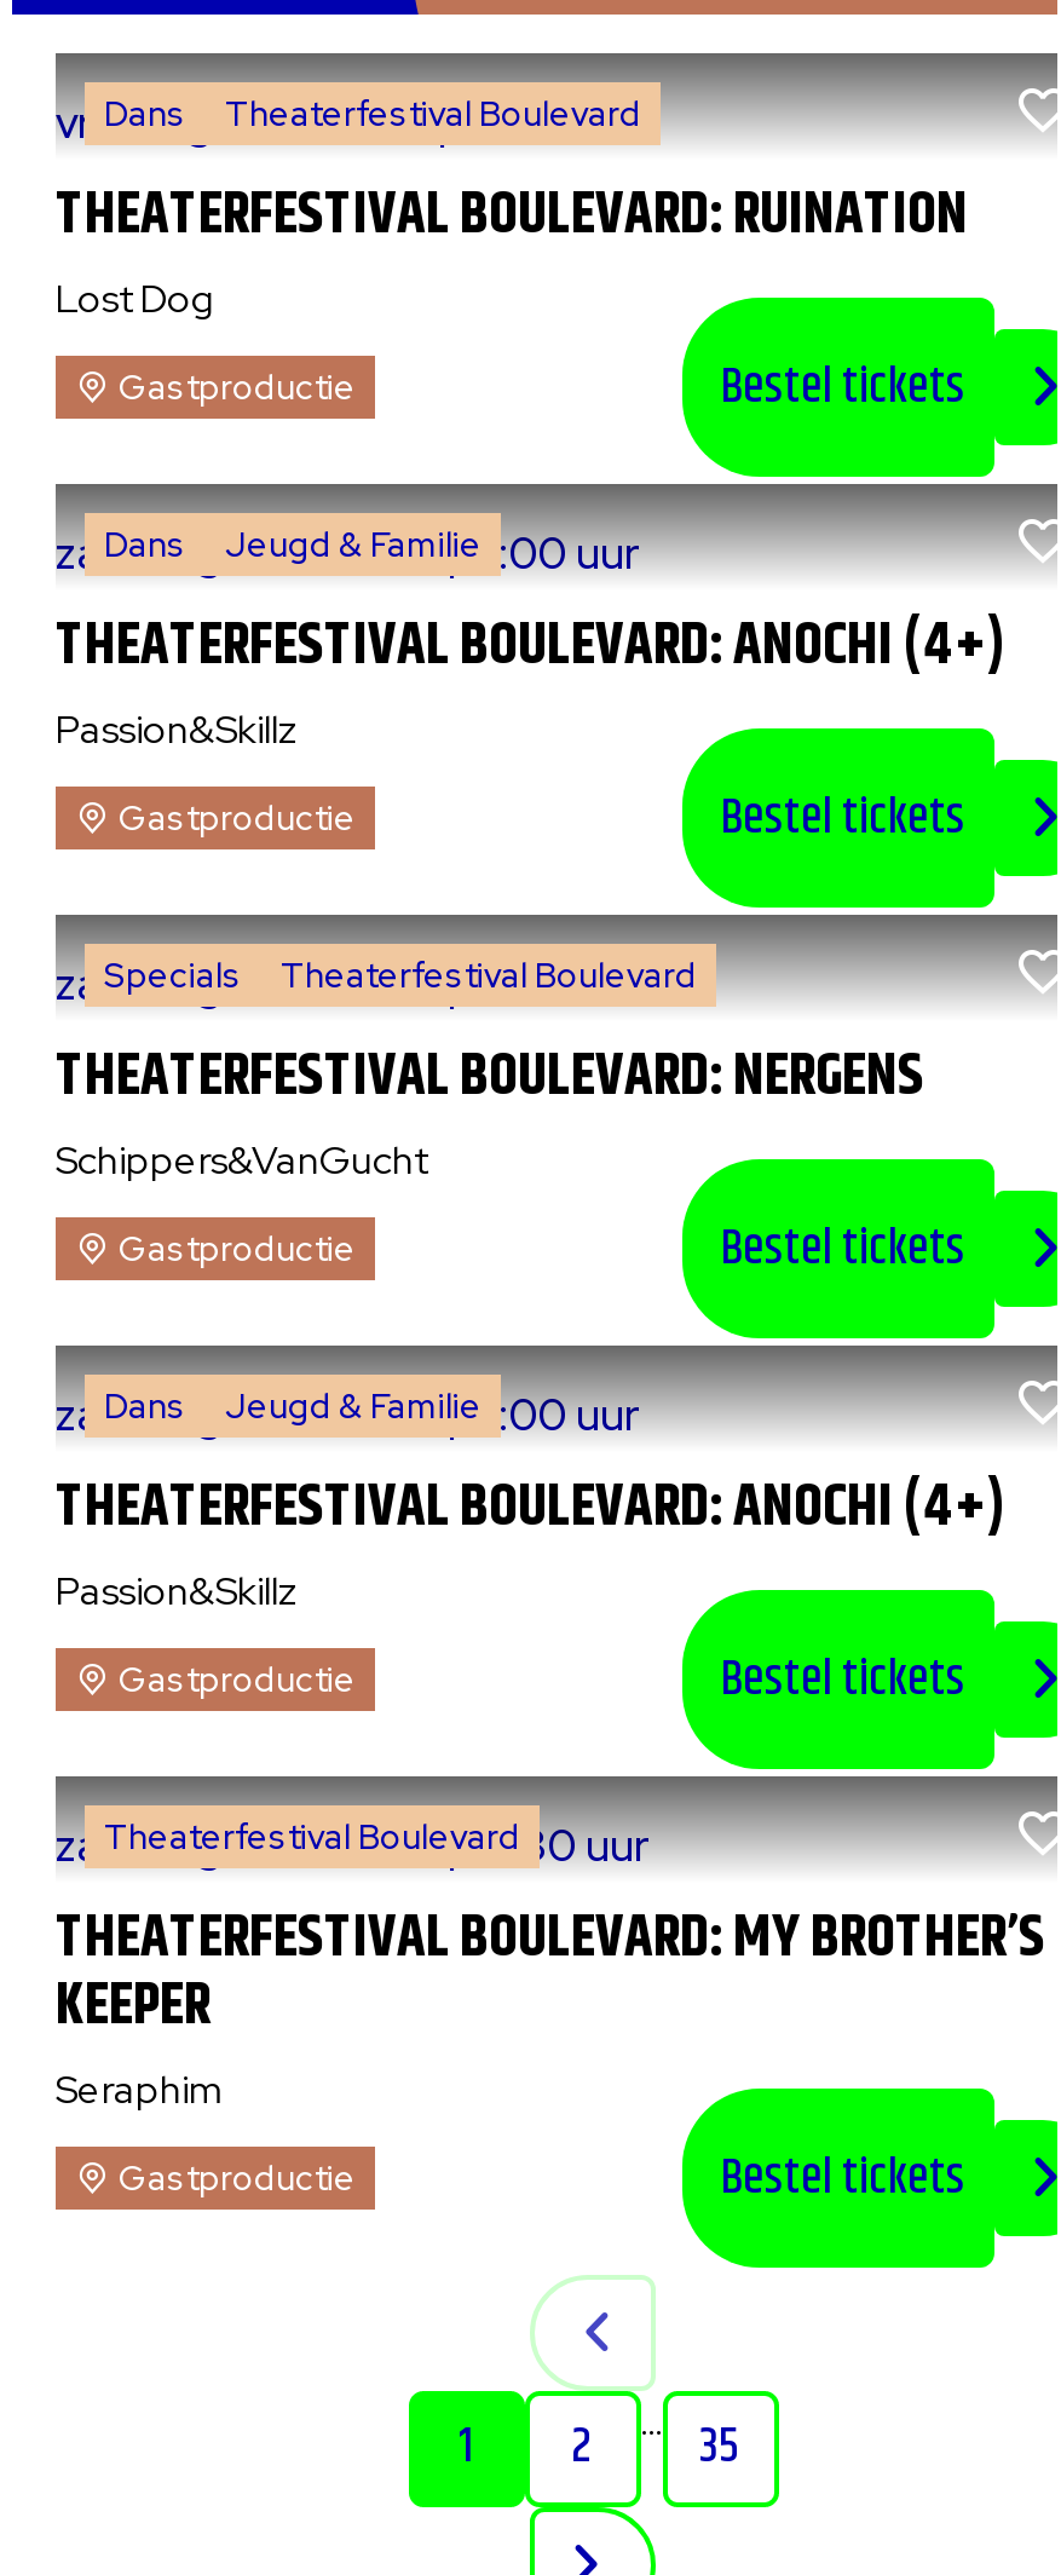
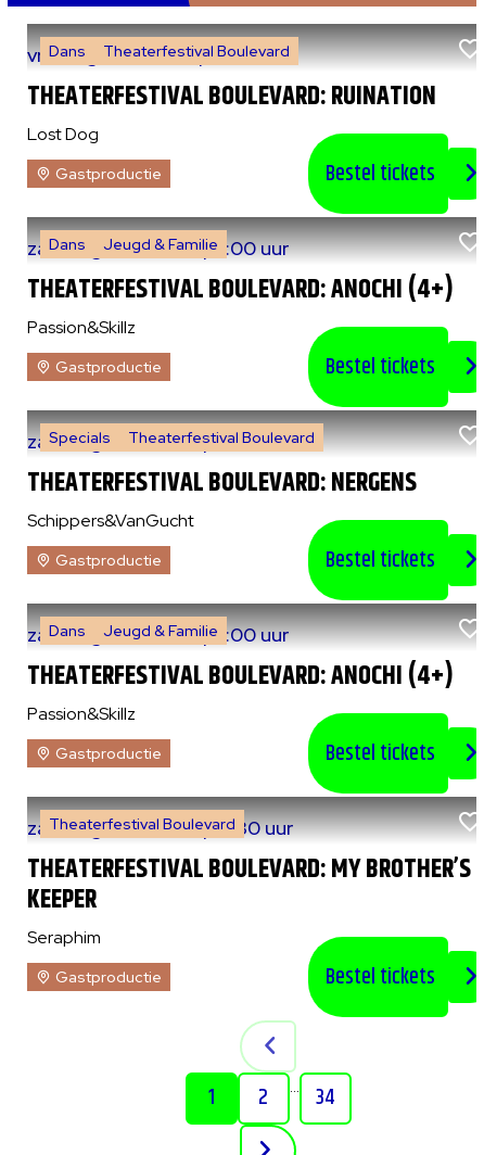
- 35
+ 34
